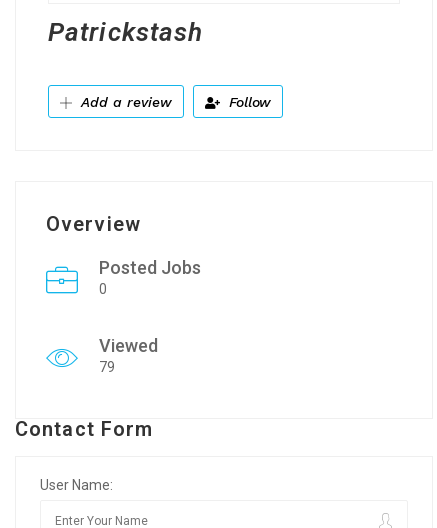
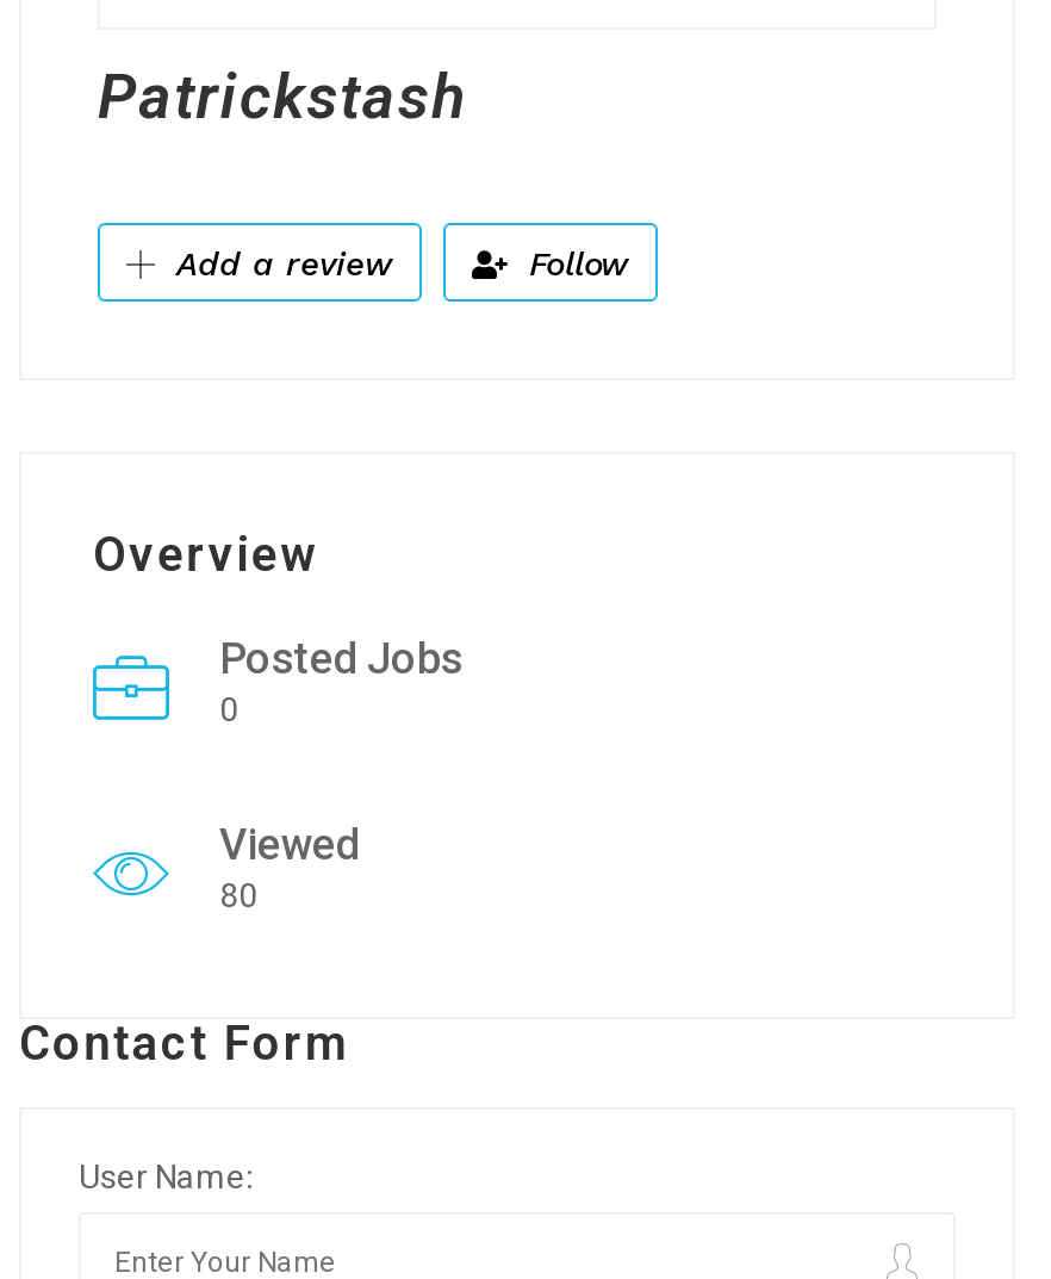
- 79
+ 80
